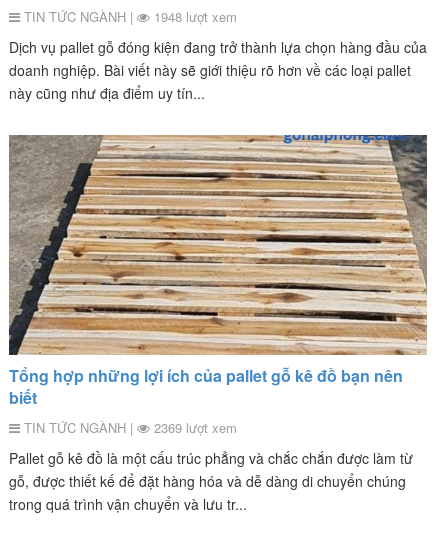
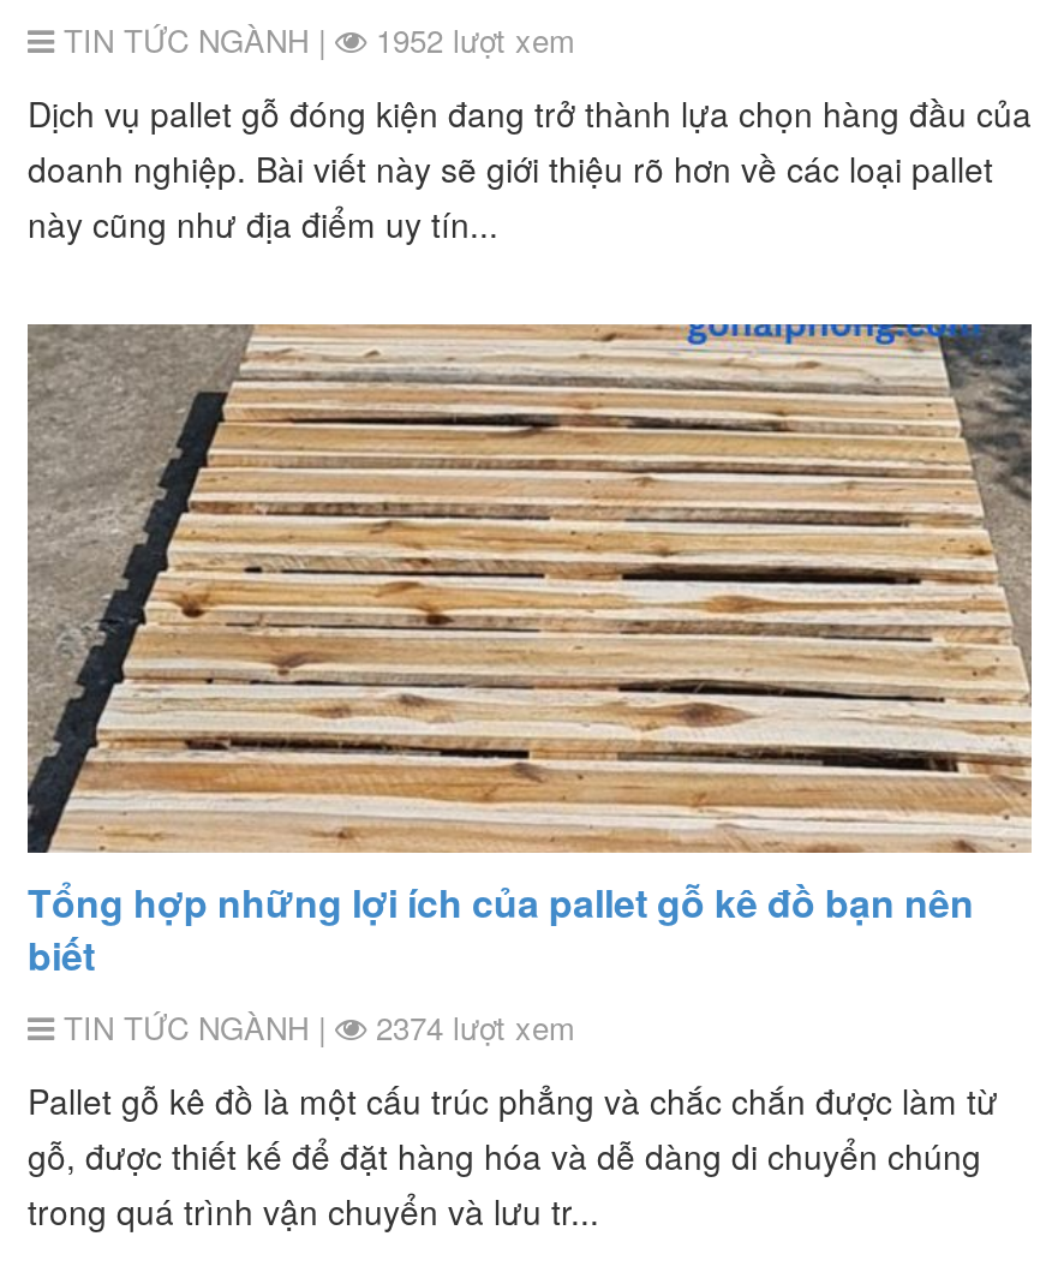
- 1948 lượt xem
+ 1952 lượt xem

- 2369 lượt xem
+ 2374 lượt xem
